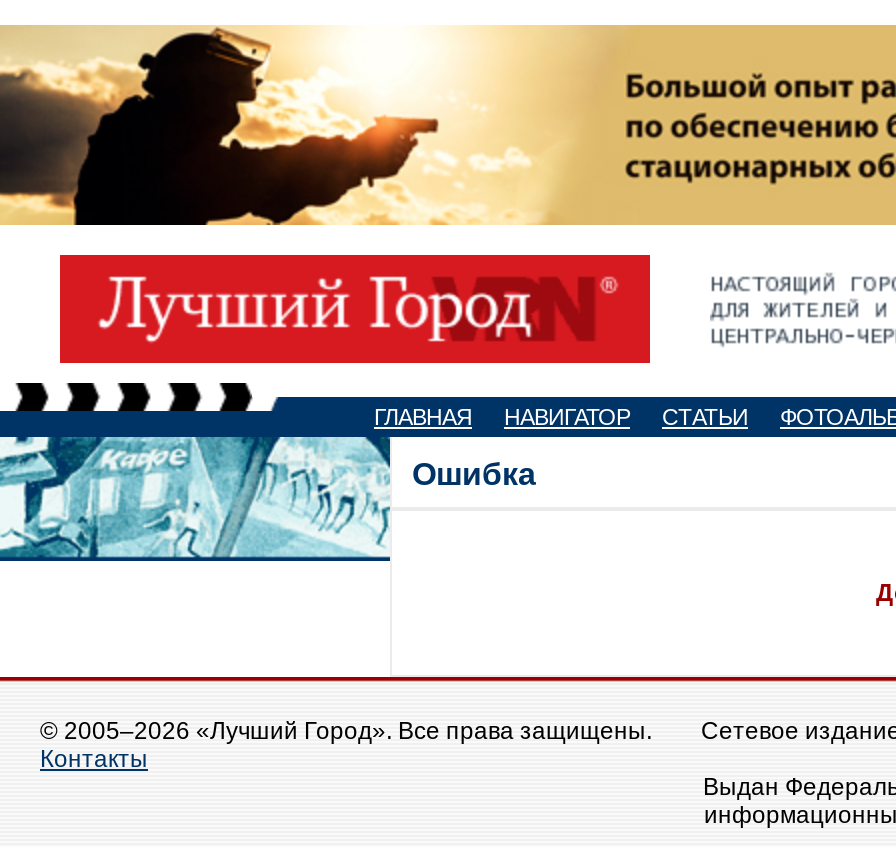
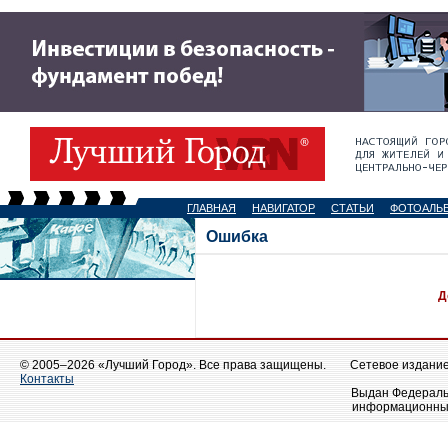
- [image]
+ [image]
